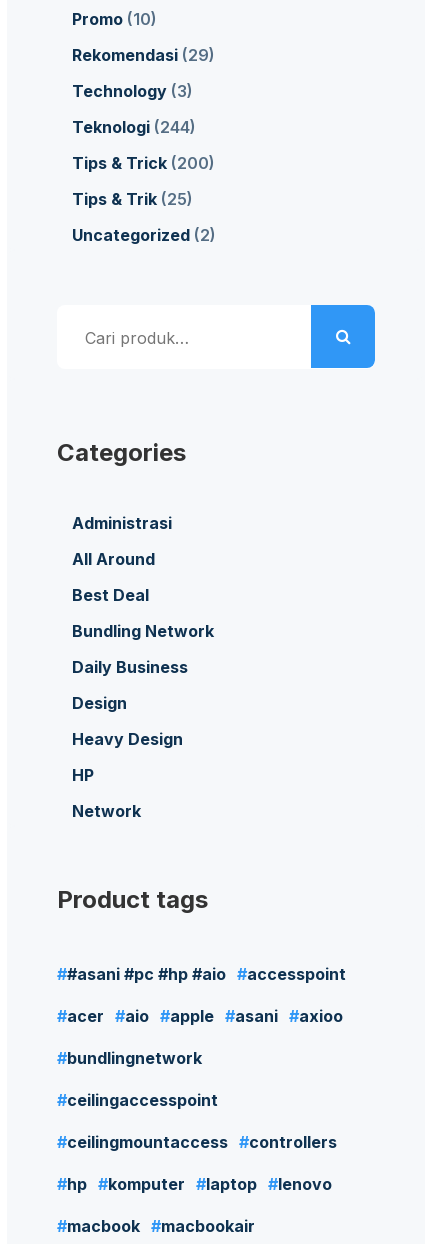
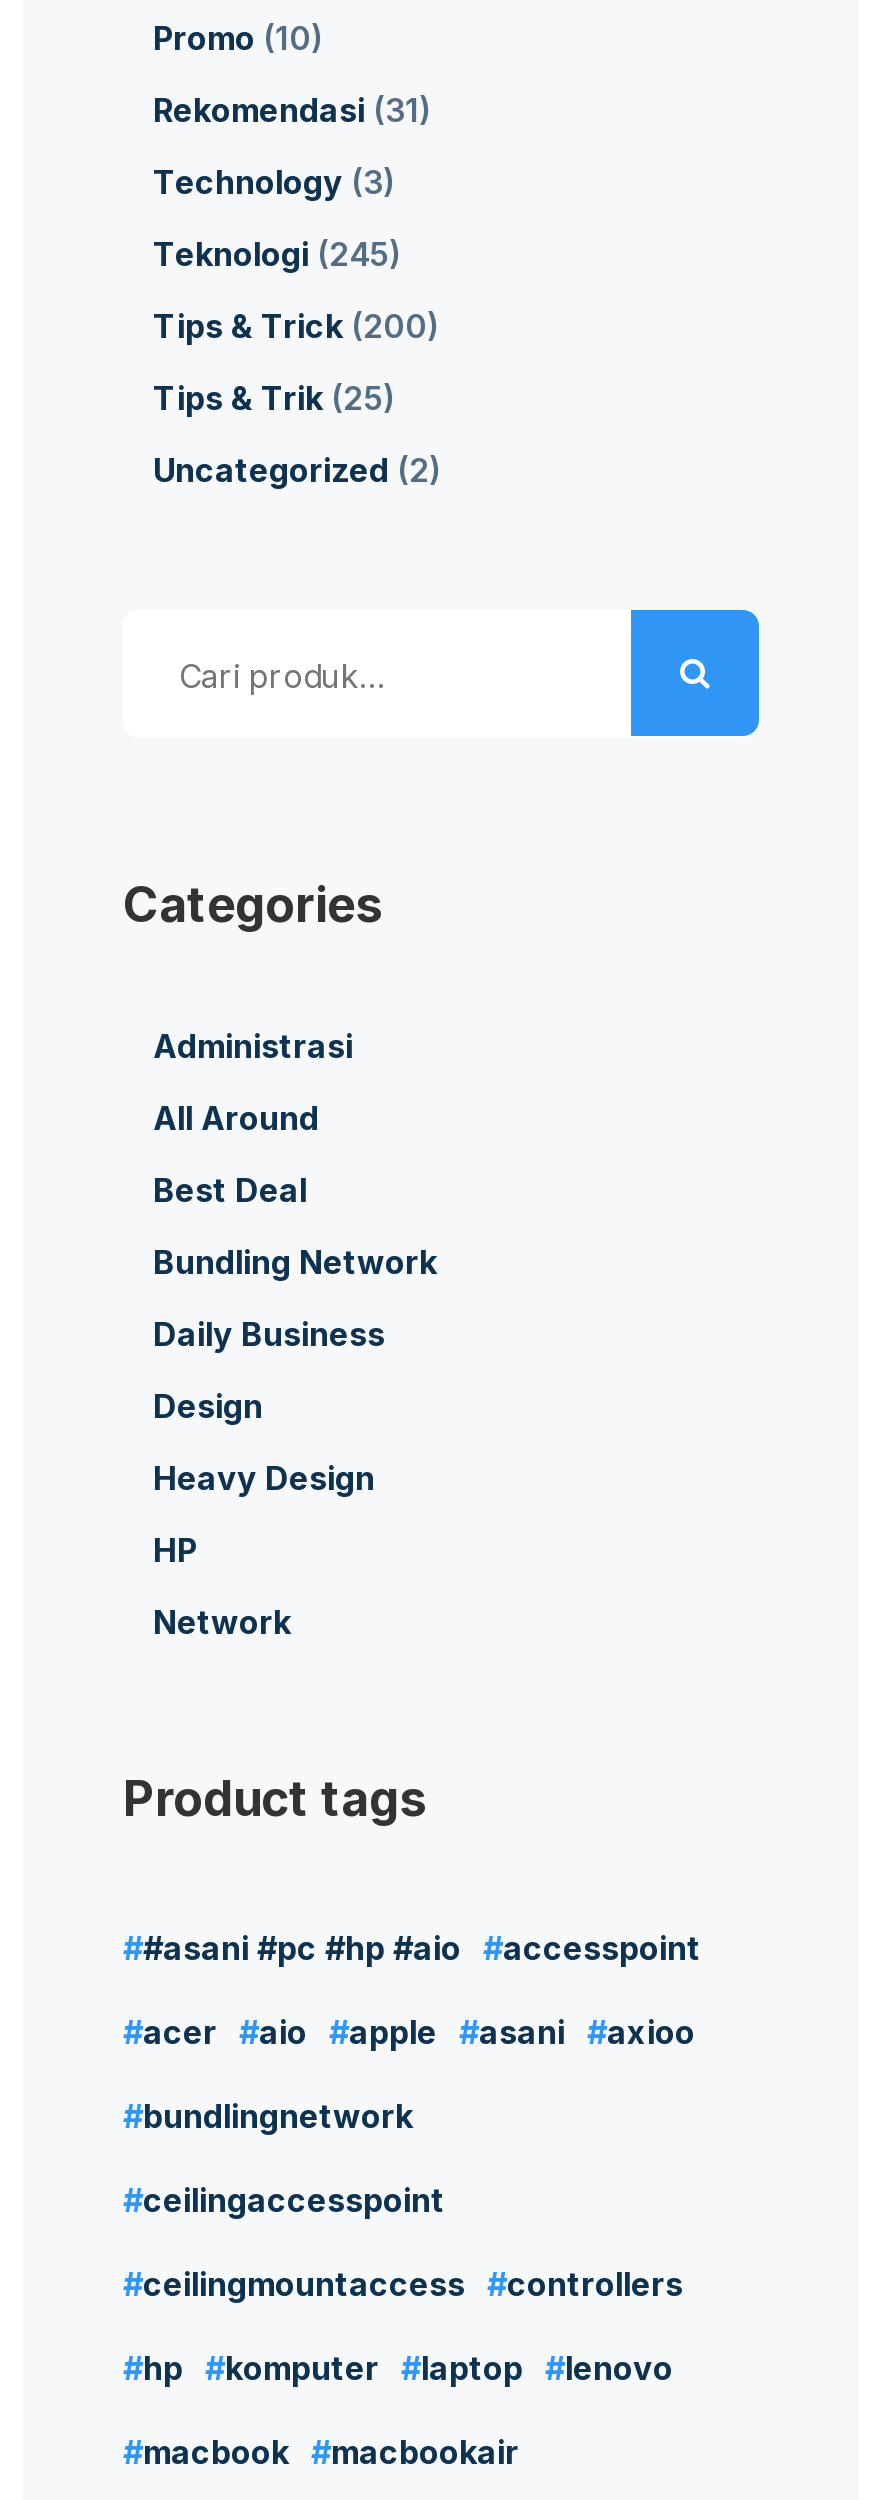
- Rekomendasi (29)
+ Rekomendasi (31)

- Teknologi (244)
+ Teknologi (245)
